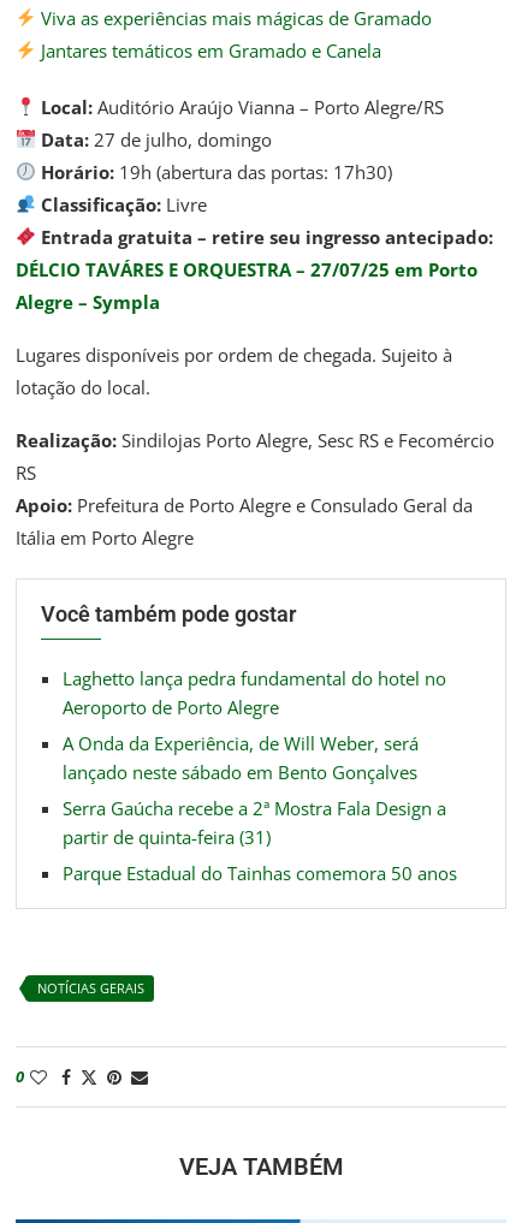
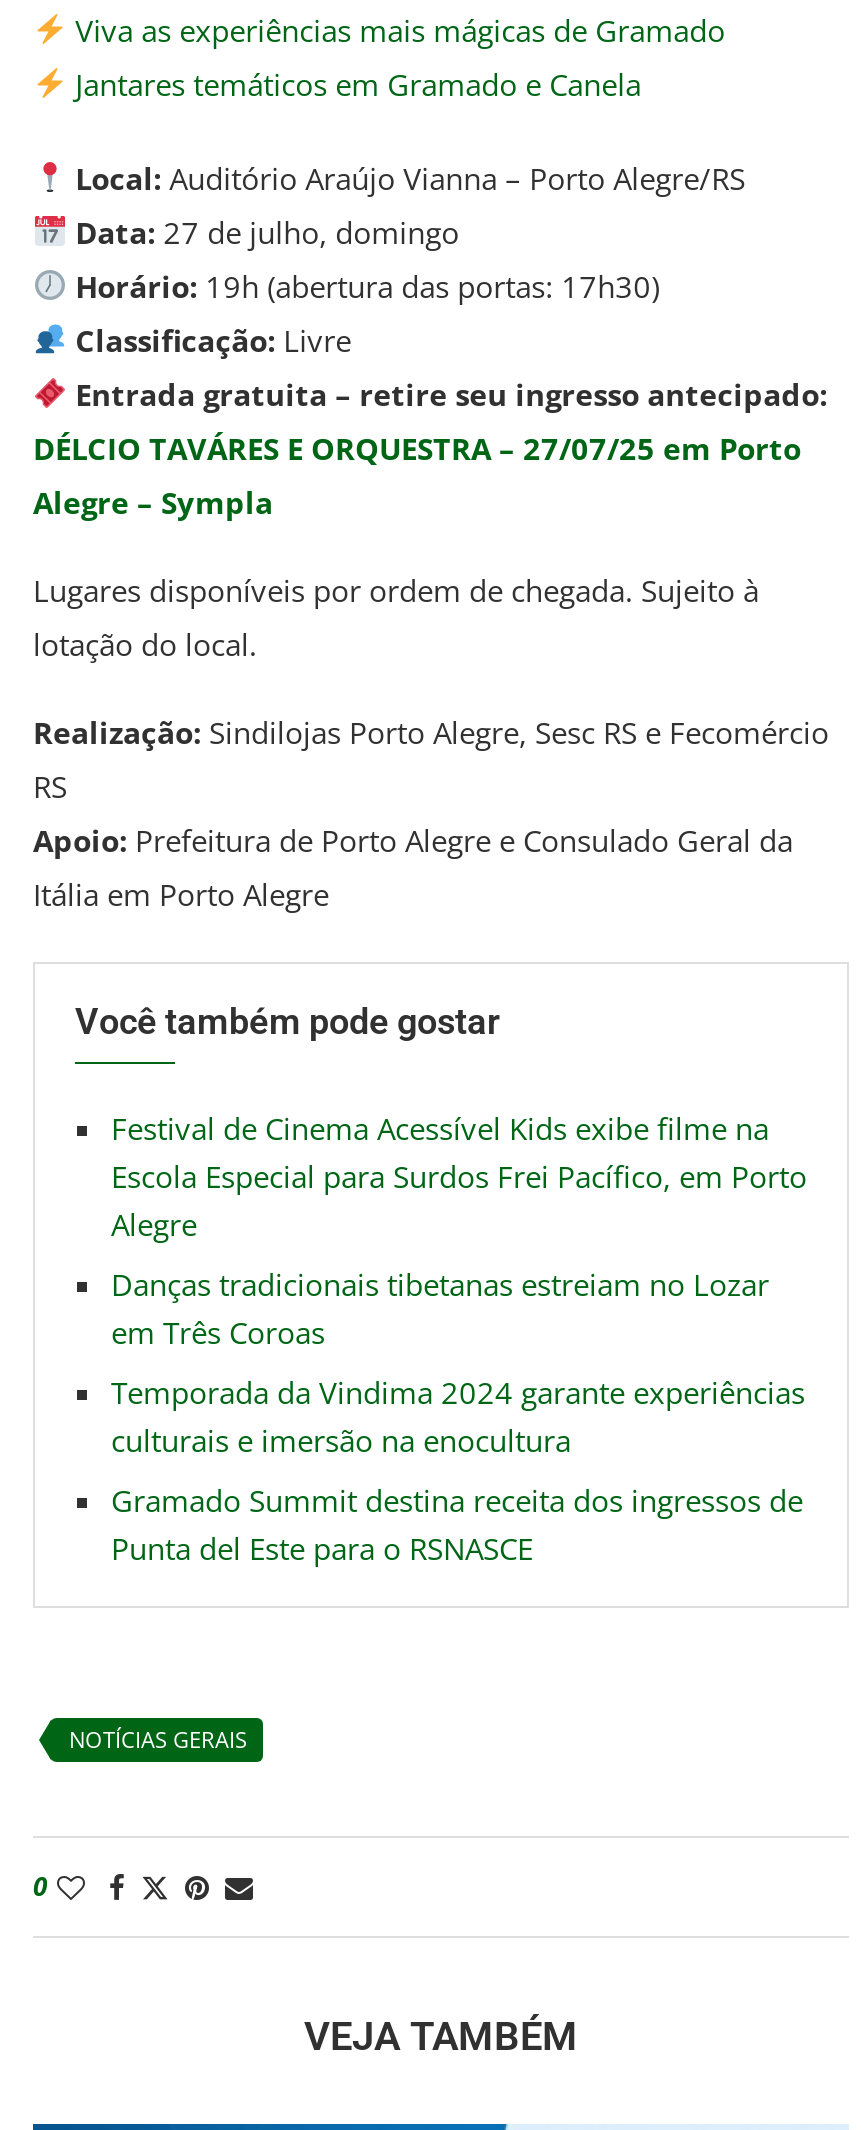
- Laghetto lança pedra fundamental do hotel no
- Aeroporto de Porto Alegre
+ Festival de Cinema Acessível Kids exibe filme na
+ Escola Especial para Surdos Frei Pacífico, em Porto
+ Alegre

- A Onda da Experiência, de Will Weber, será
- lançado neste sábado em Bento Gonçalves
+ Danças tradicionais tibetanas estreiam no Lozar
+ em Três Coroas

- Serra Gaúcha recebe a 2ª Mostra Fala Design a
- partir de quinta-feira (31)
+ Temporada da Vindima 2024 garante experiências
+ culturais e imersão na enocultura

- Parque Estadual do Tainhas comemora 50 anos
+ Gramado Summit destina receita dos ingressos de
+ Punta del Este para o RSNASCE
